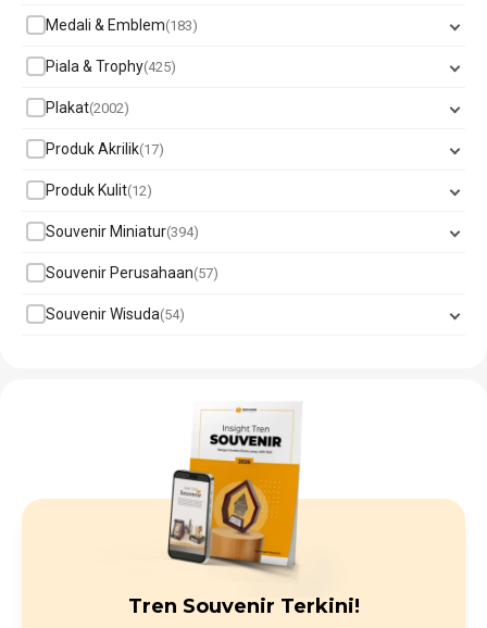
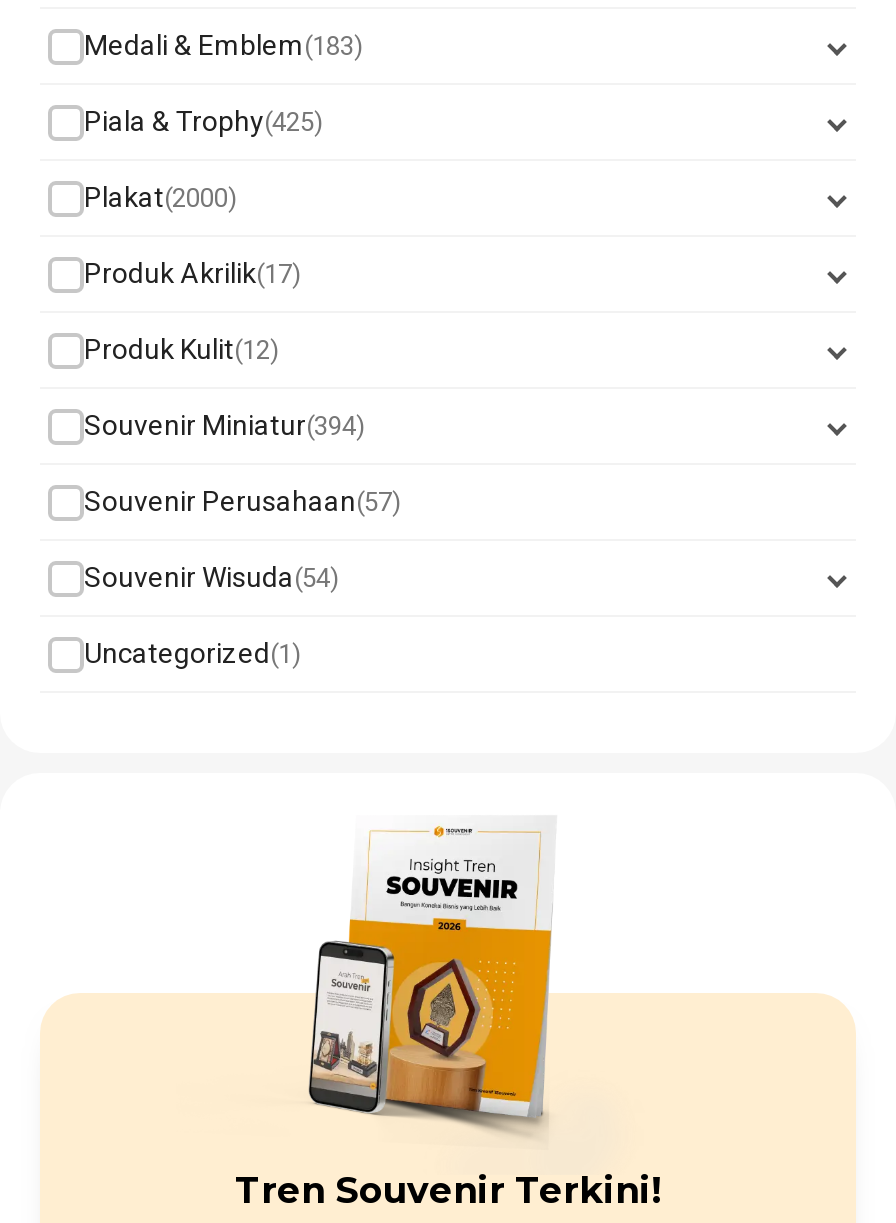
- Plakat 2002
+ Plakat 2000

+ Uncategorized 1
